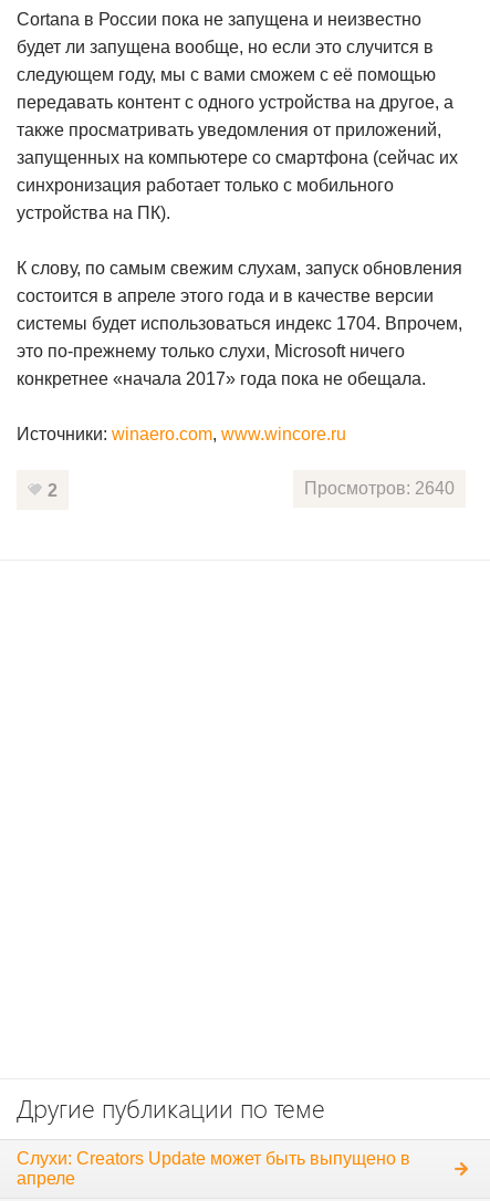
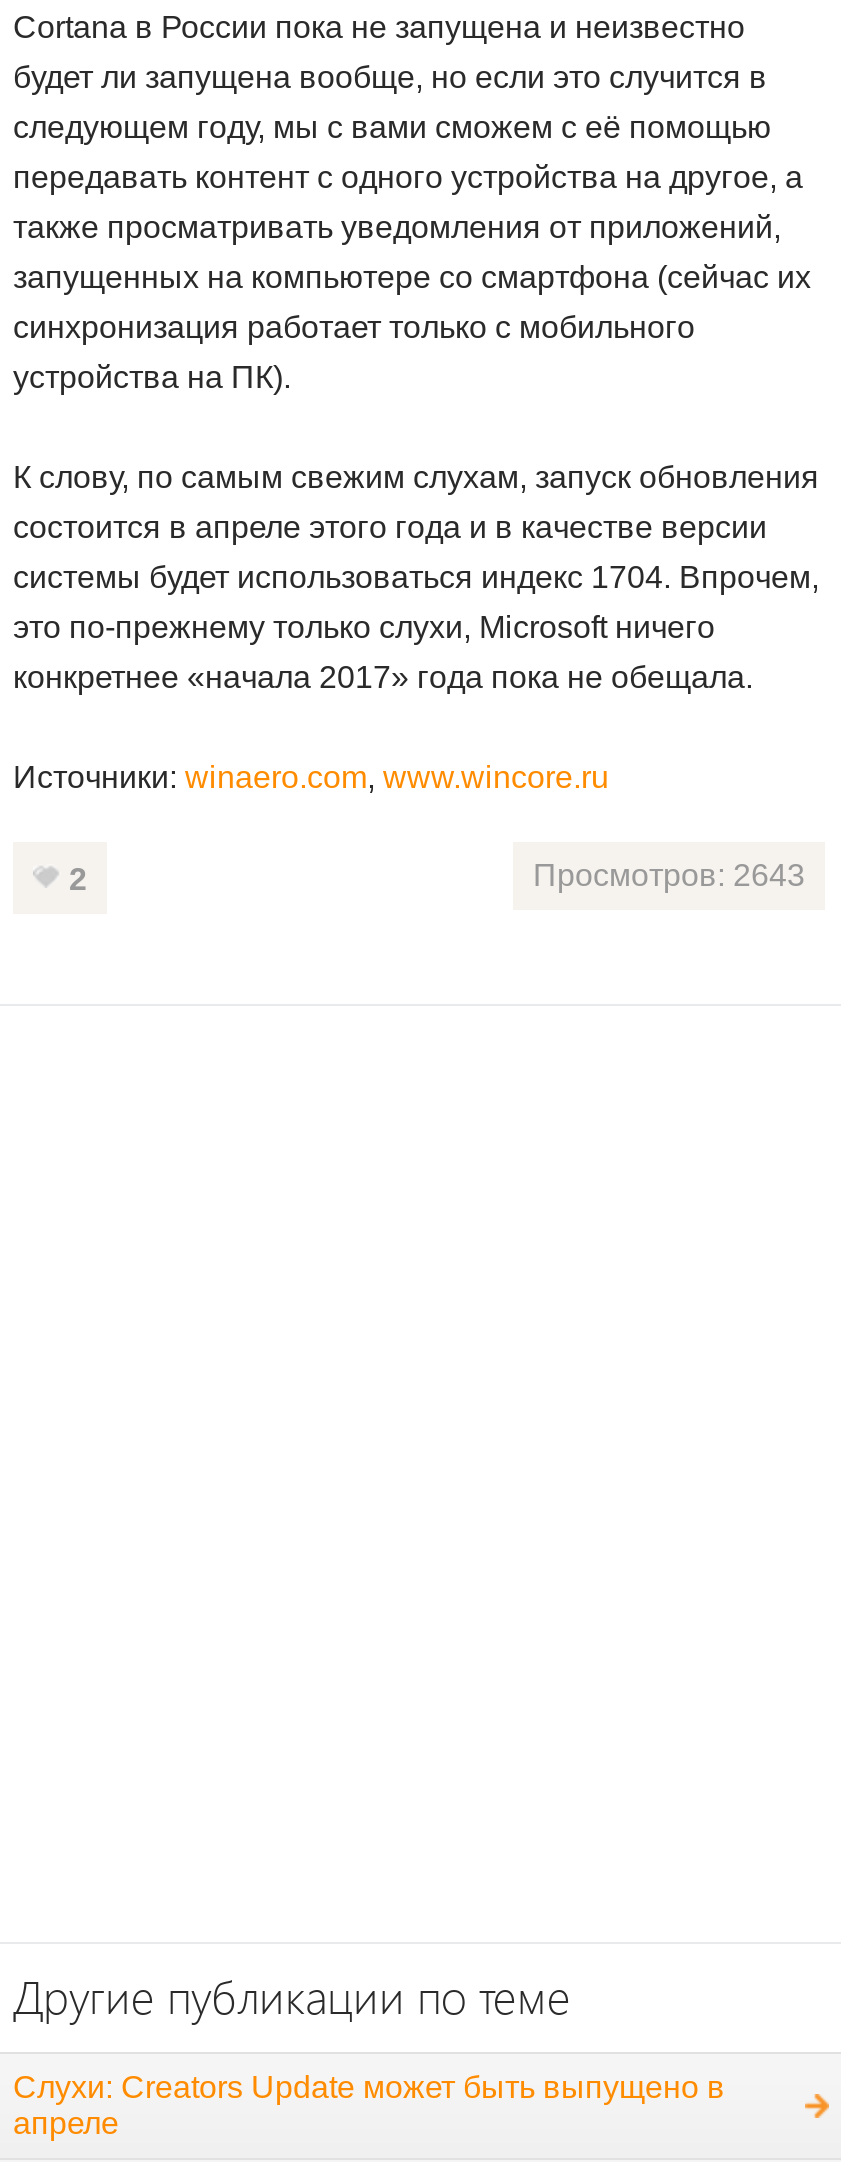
- Просмотров: 2640
+ Просмотров: 2643
